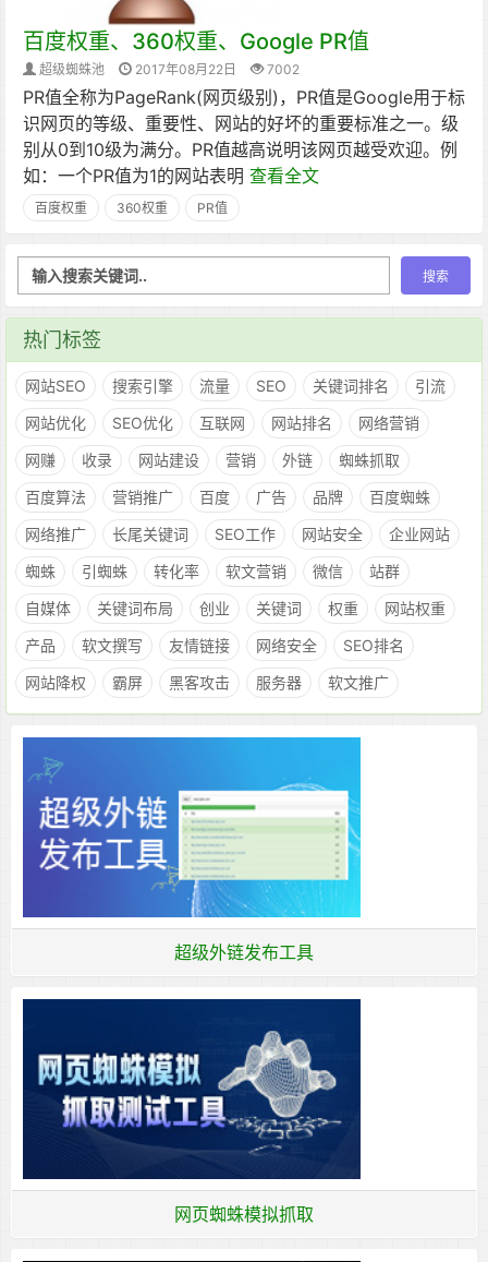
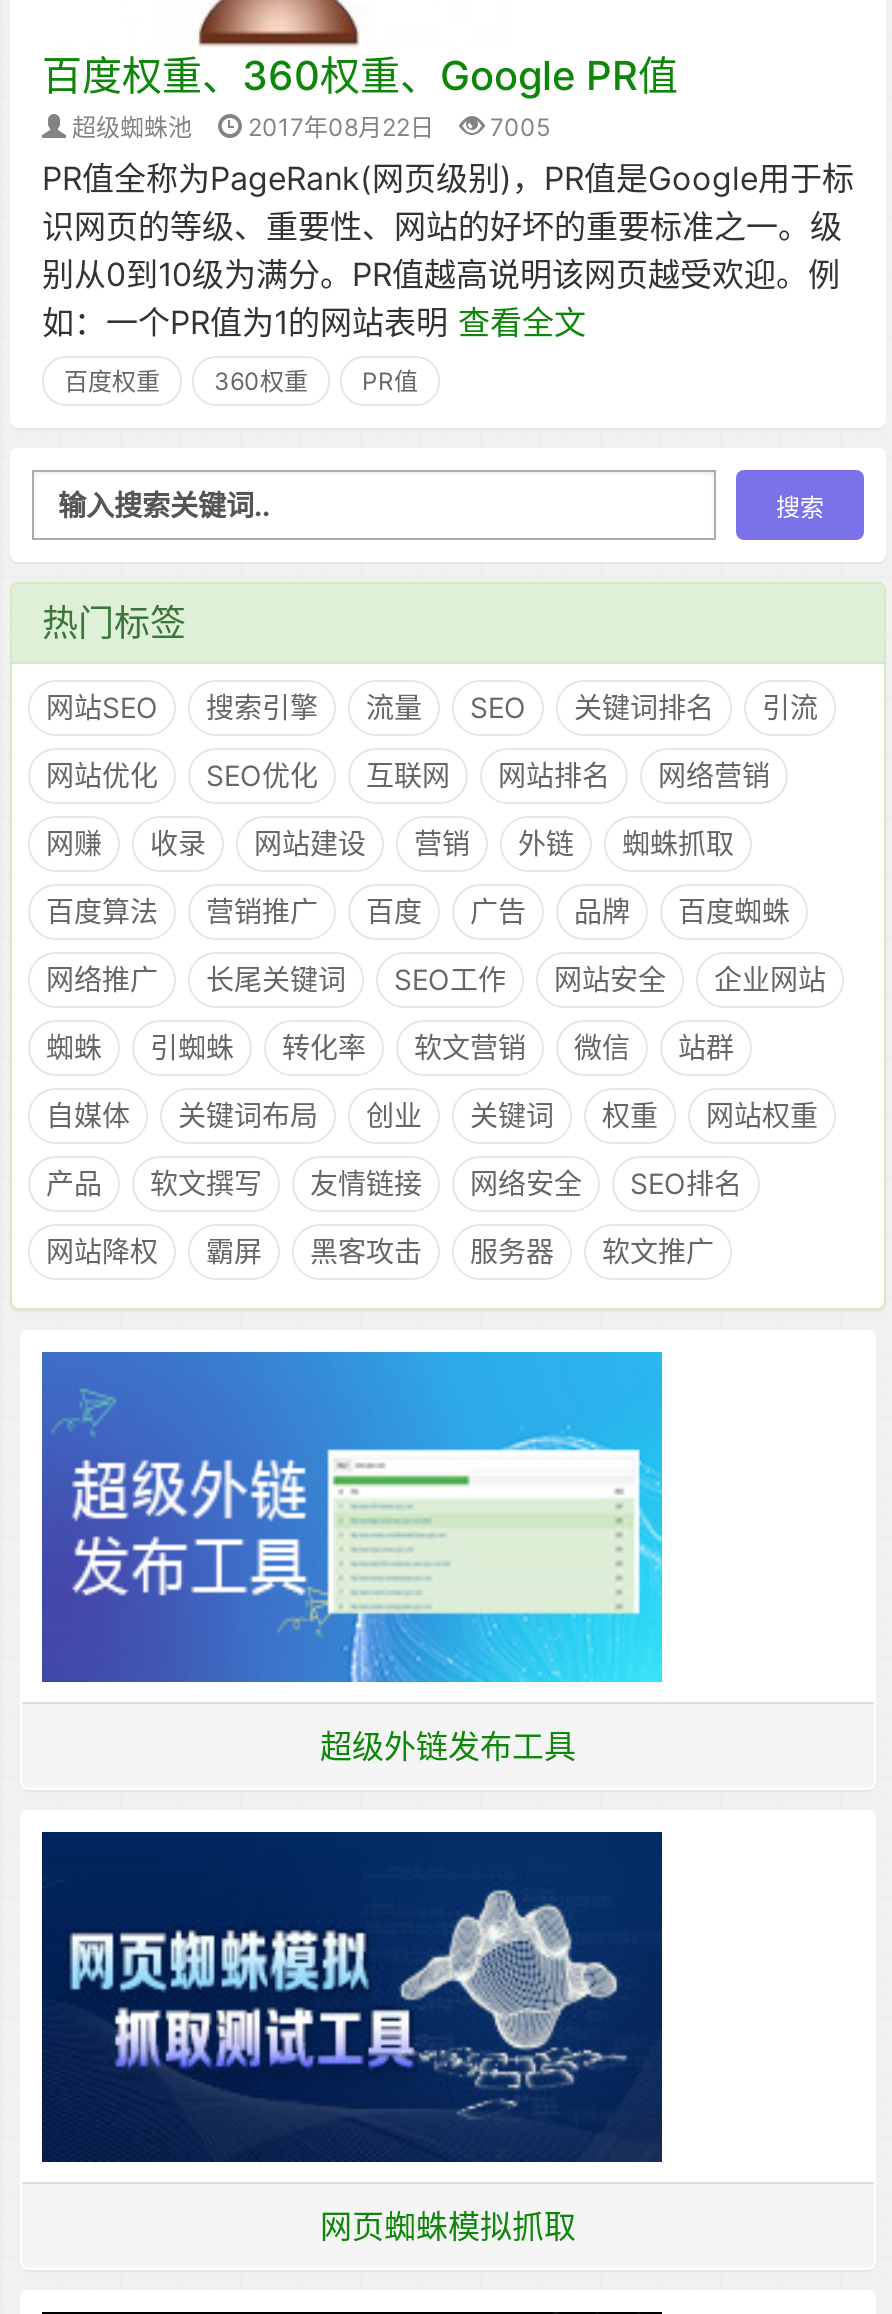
- 超级蜘蛛池 2017年08月22日 7002
+ 超级蜘蛛池 2017年08月22日 7005
